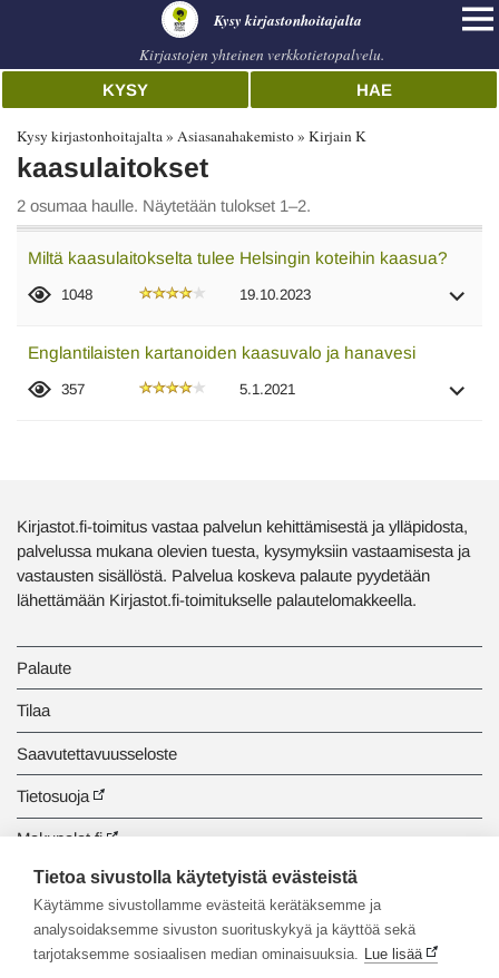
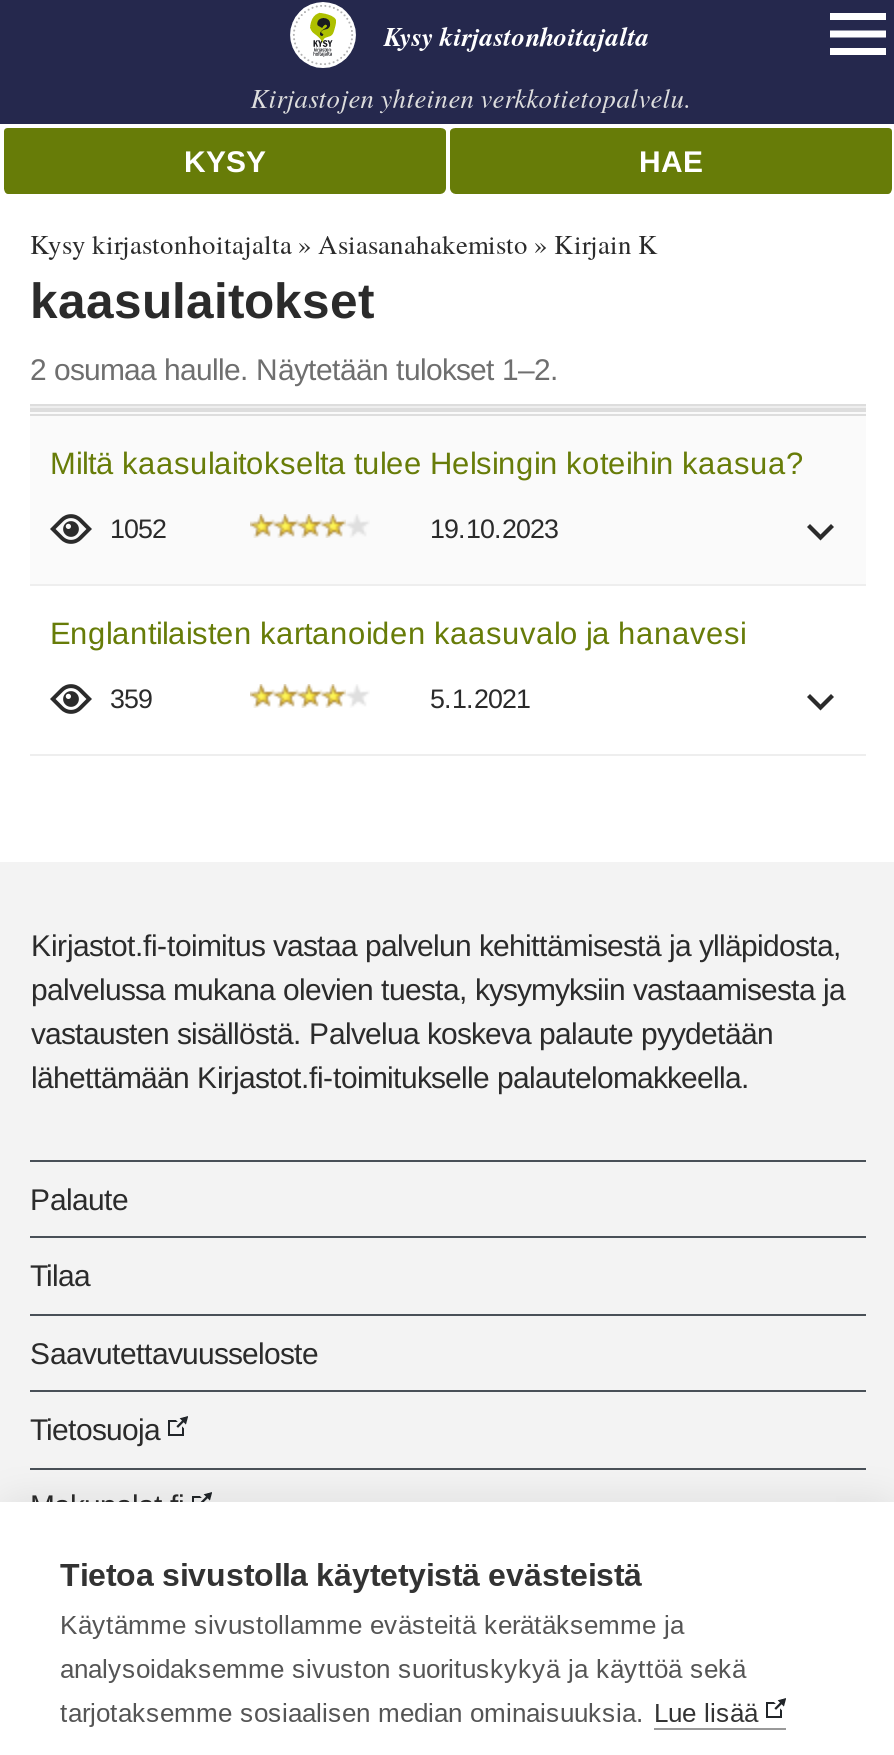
- 1048
+ 1052

- 357
+ 359
